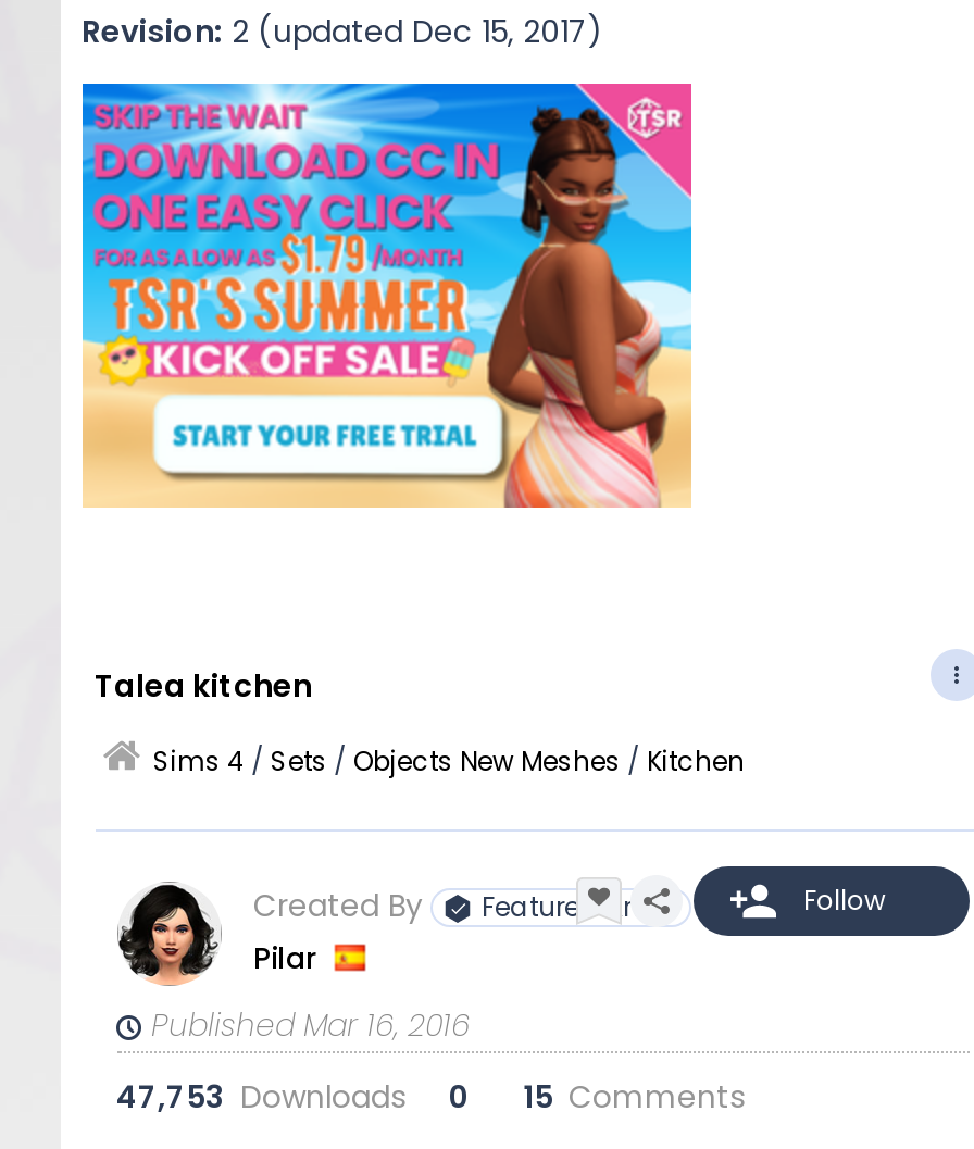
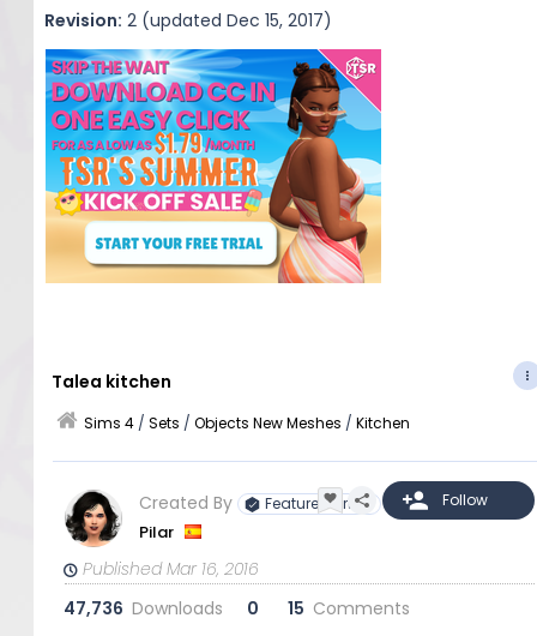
- 47,753 Downloads 0 15 Comments
+ 47,736 Downloads 0 15 Comments
